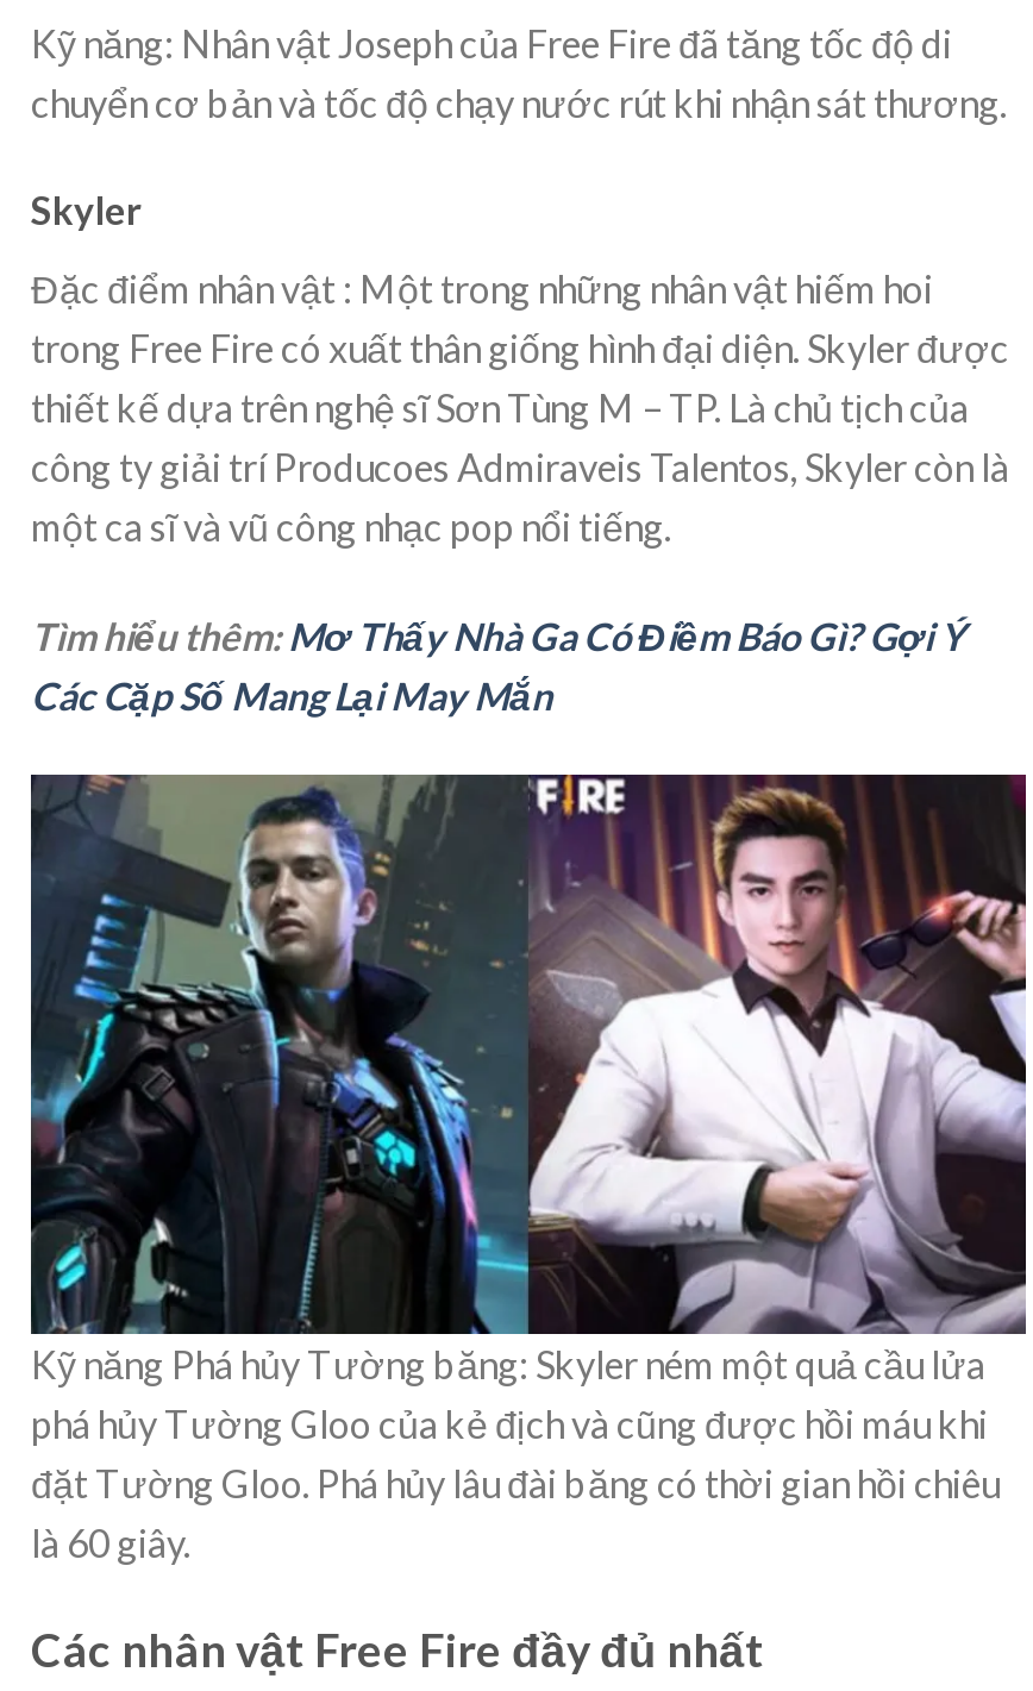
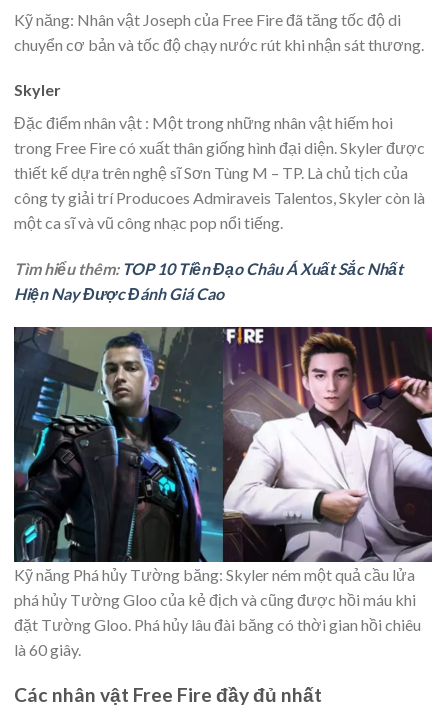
- Tìm hiểu thêm: Mơ Thấy Nhà Ga Có Điềm Báo Gì? Gợi Ý
- Các Cặp Số Mang Lại May Mắn
+ Tìm hiểu thêm: TOP 10 Tiền Đạo Châu Á Xuất Sắc Nhất
+ Hiện Nay Được Đánh Giá Cao
